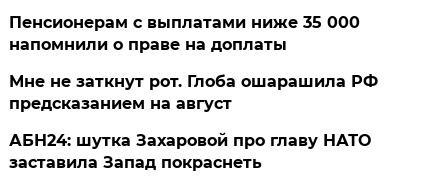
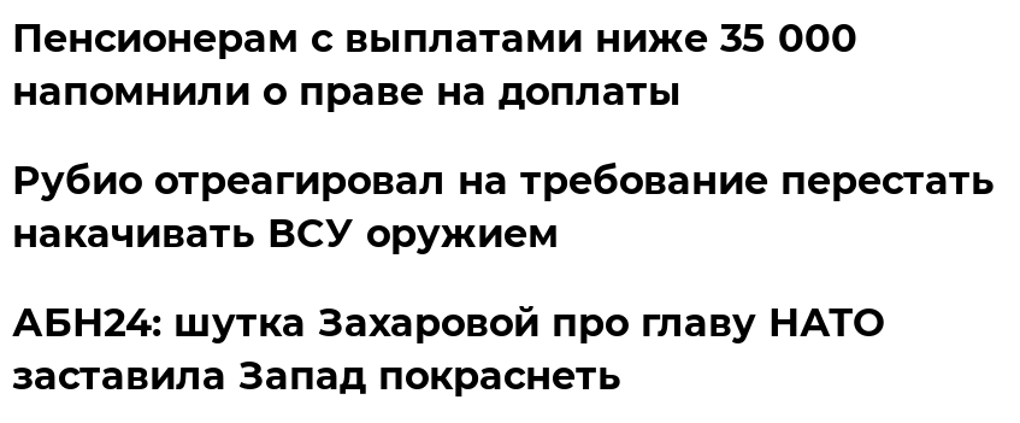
- Мне не заткнут рот. Глоба ошарашила РФ
- предсказанием на август
+ Рубио отреагировал на требование перестать
+ накачивать ВСУ оружием
